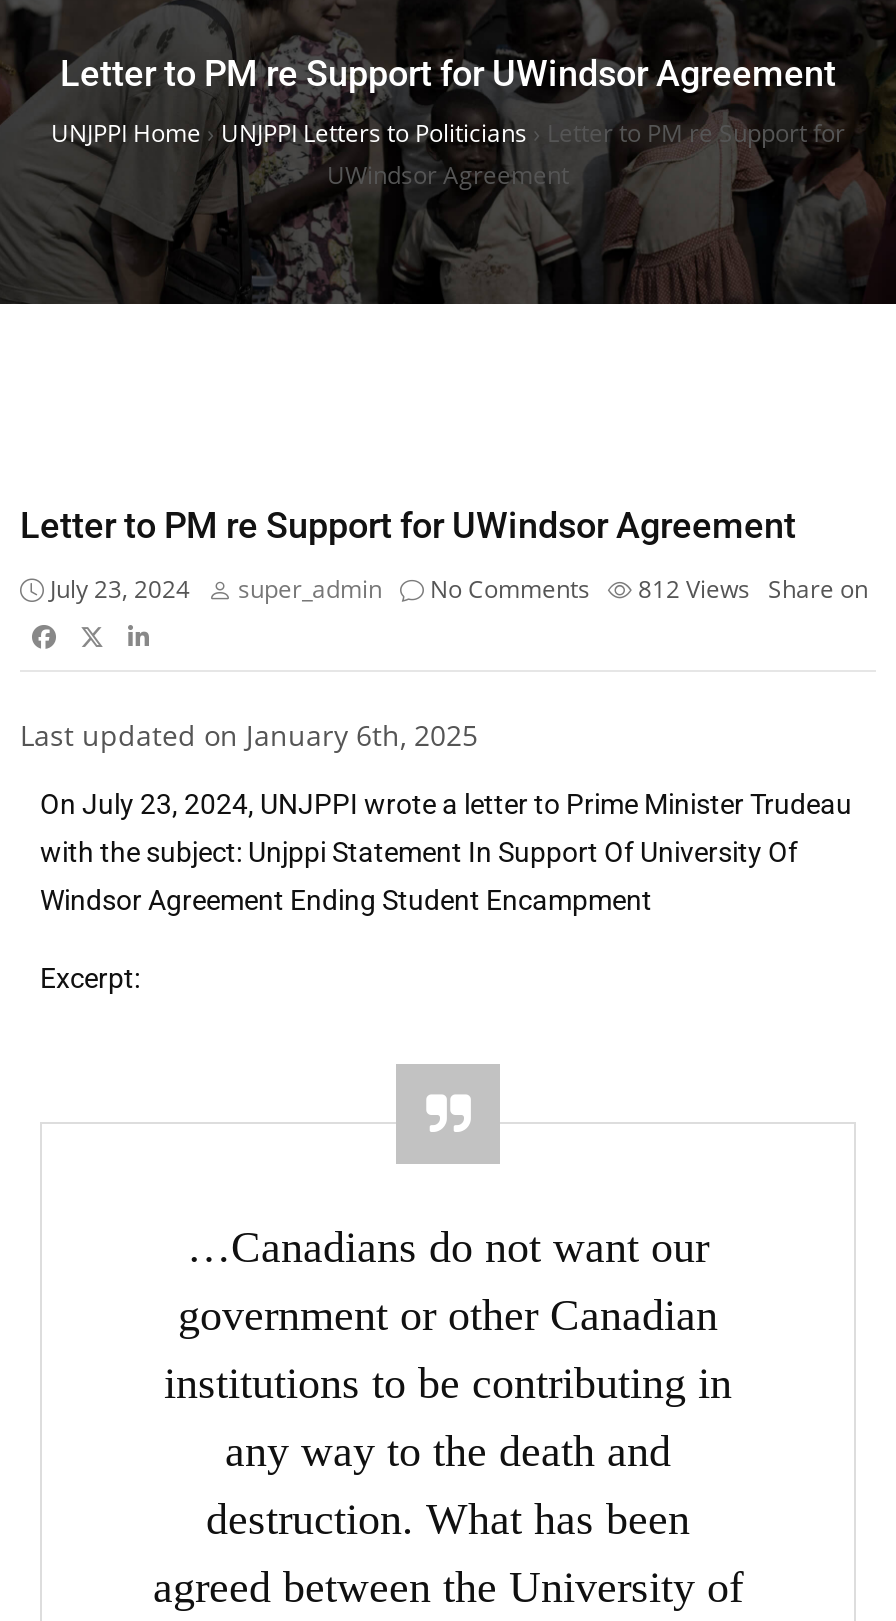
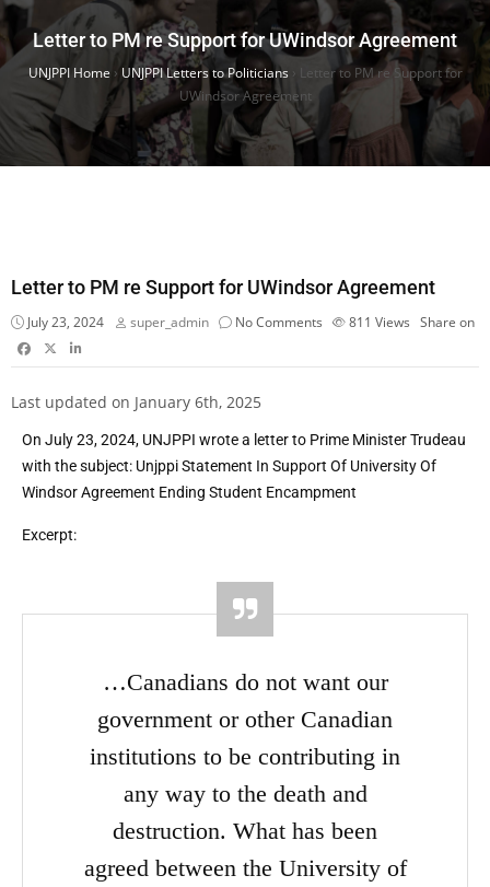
- 812 Views Share on
+ 811 Views Share on
